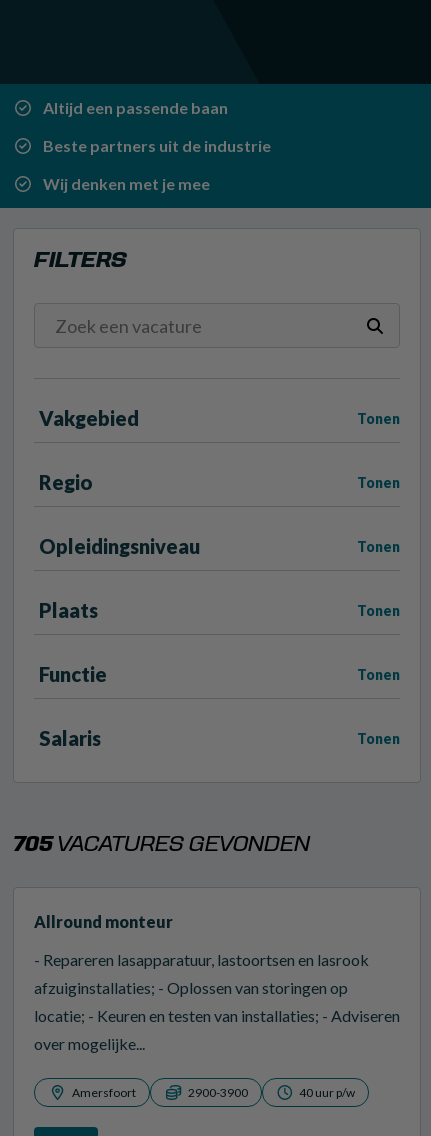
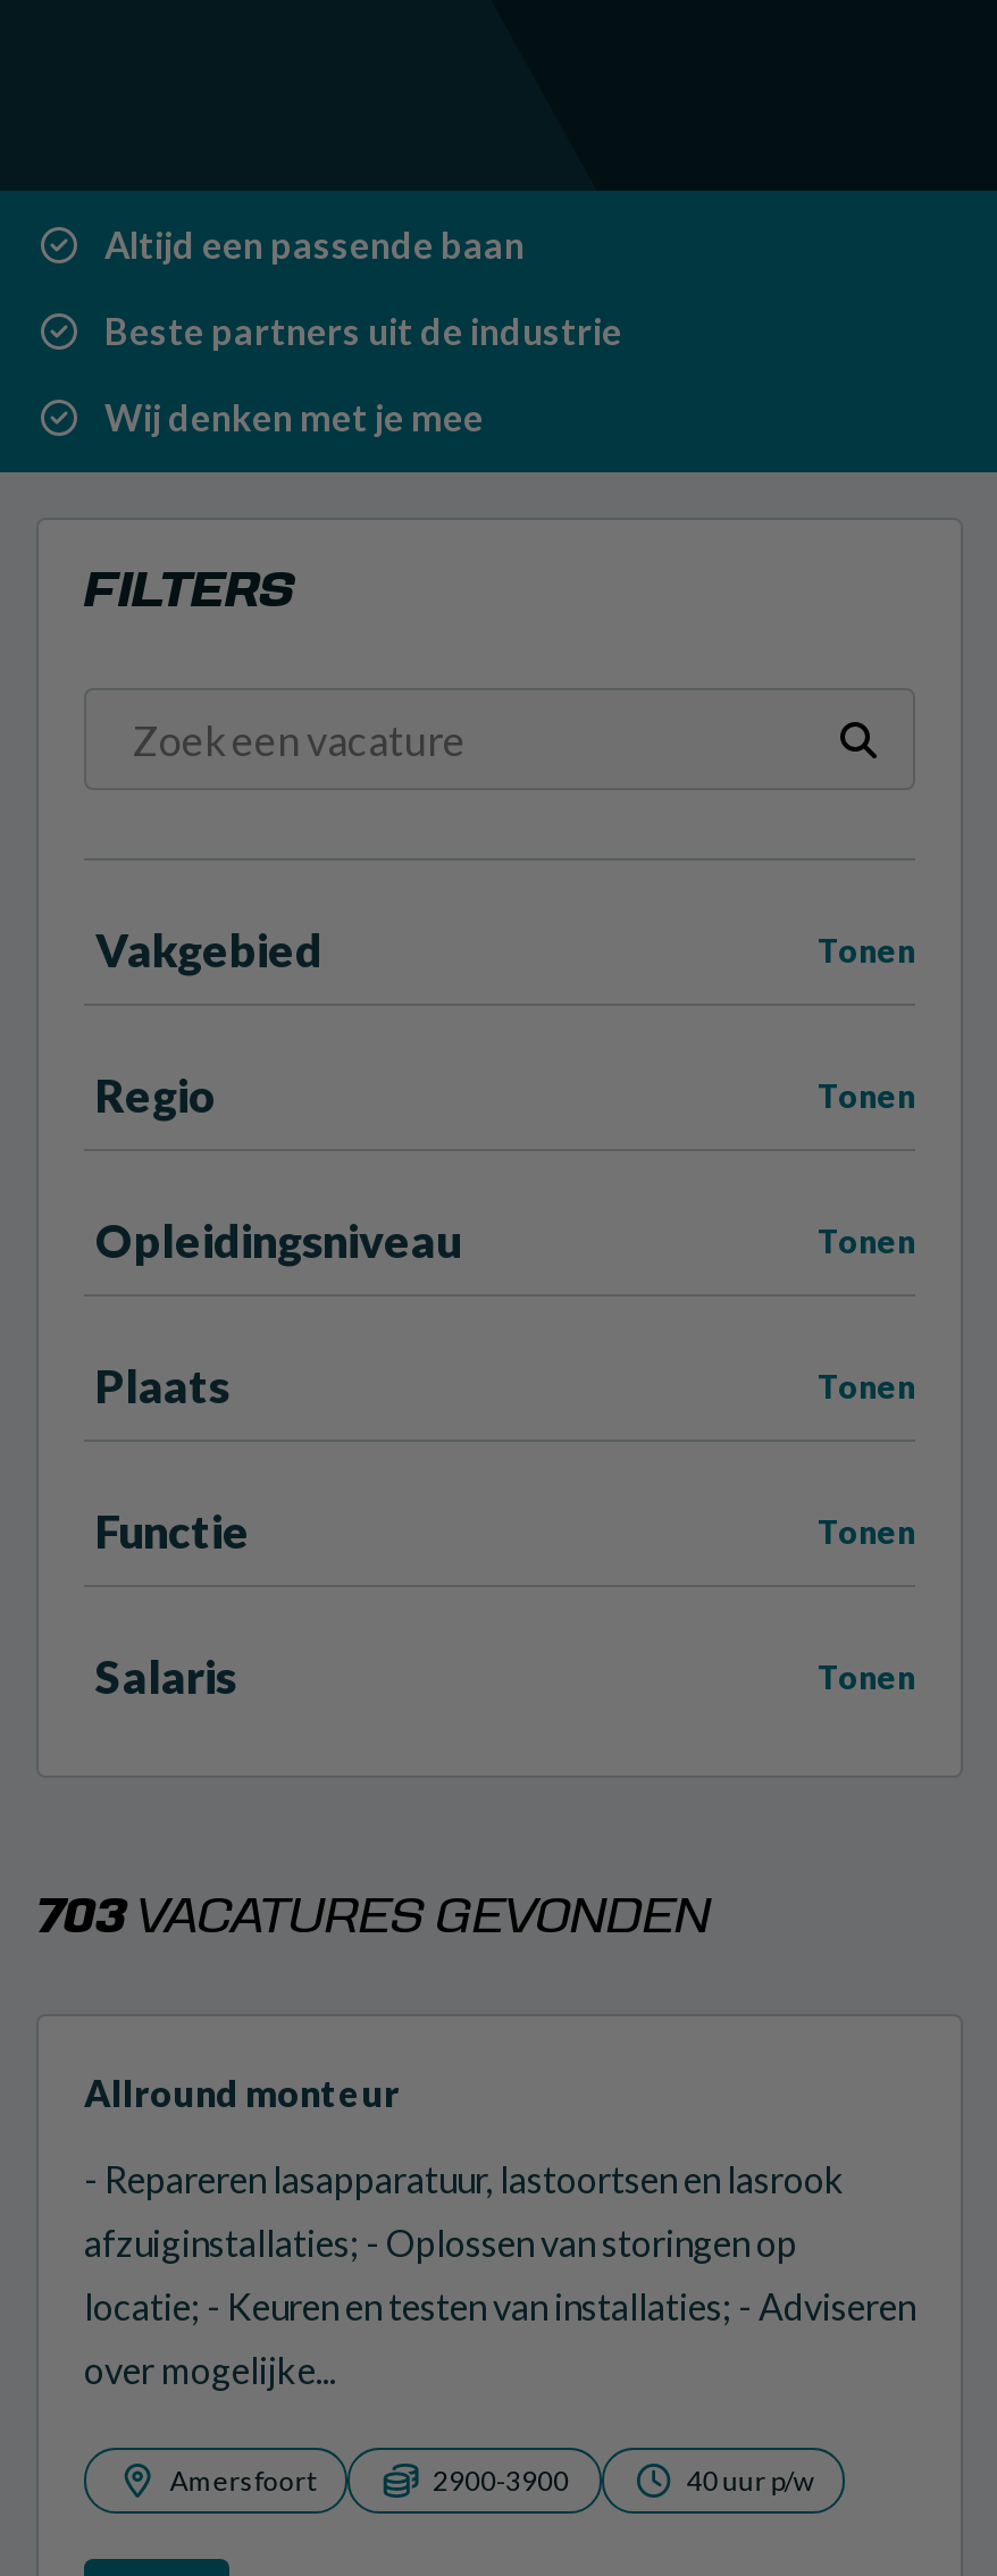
- 705 VACATURES GEVONDEN
+ 703 VACATURES GEVONDEN
